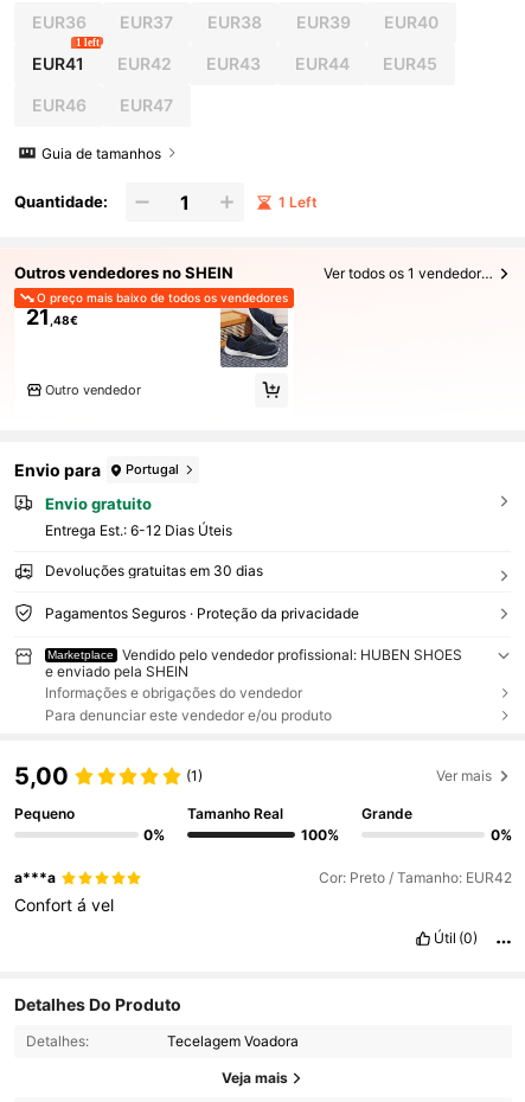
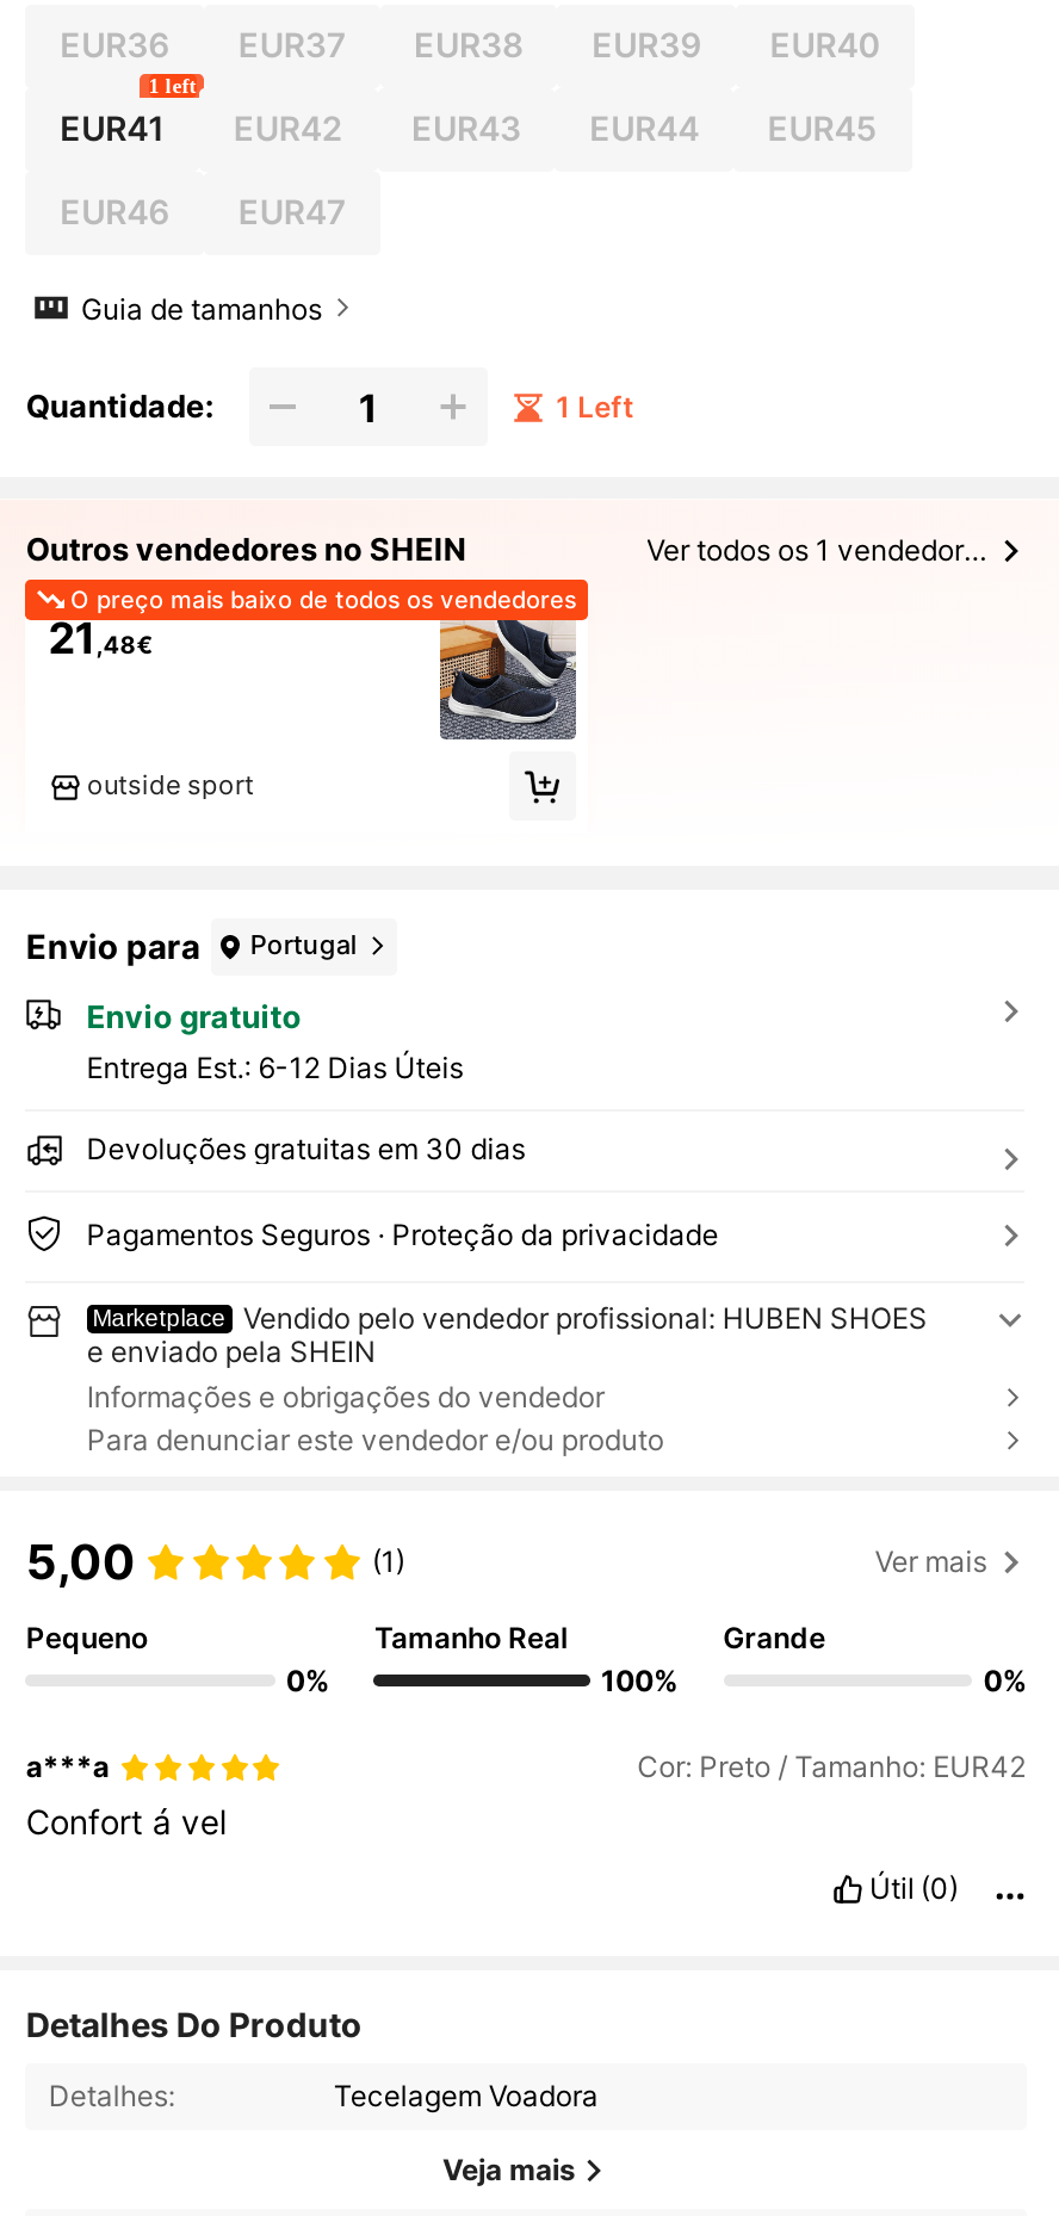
- Outro vendedor
+ outside sport
